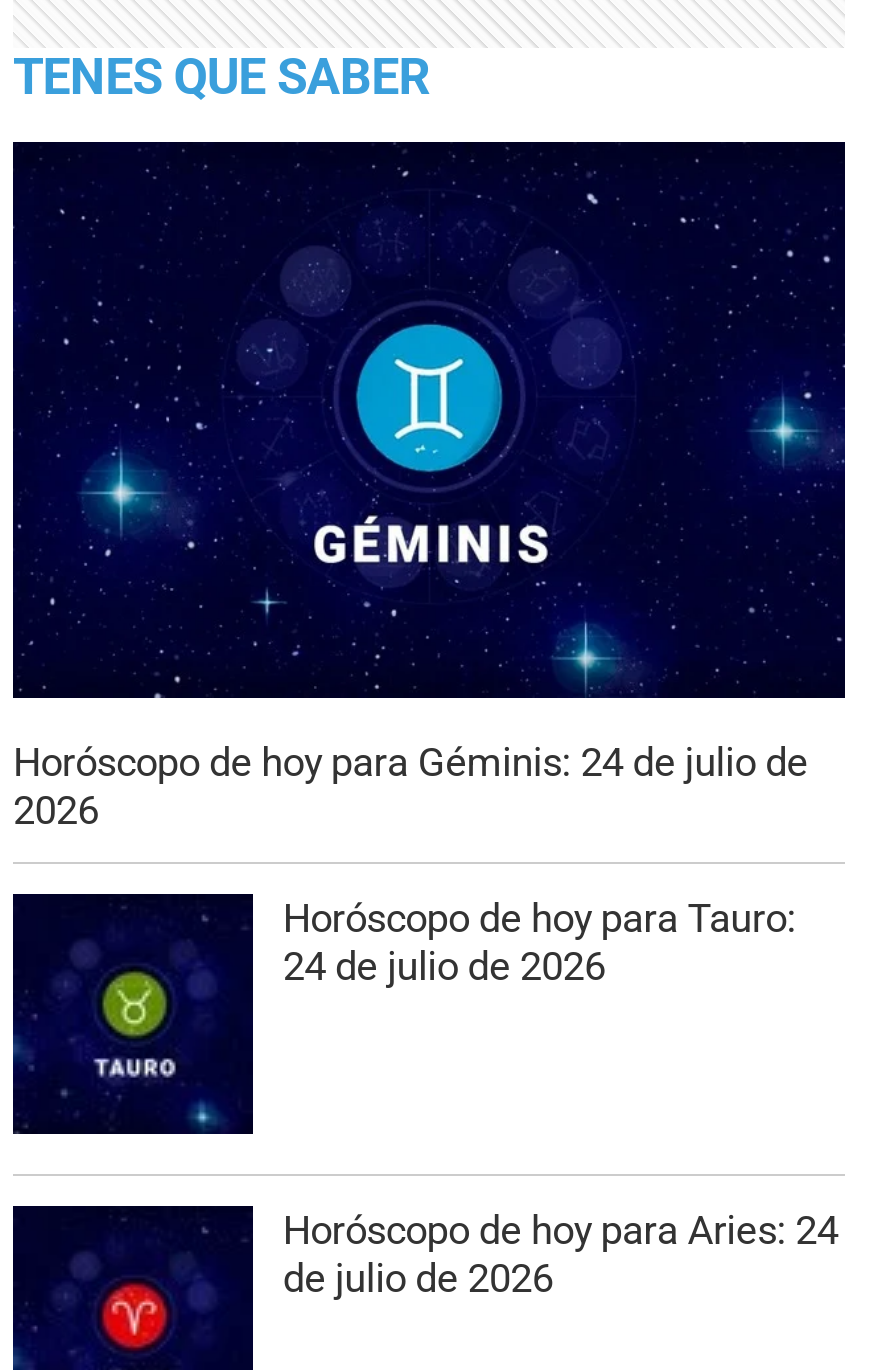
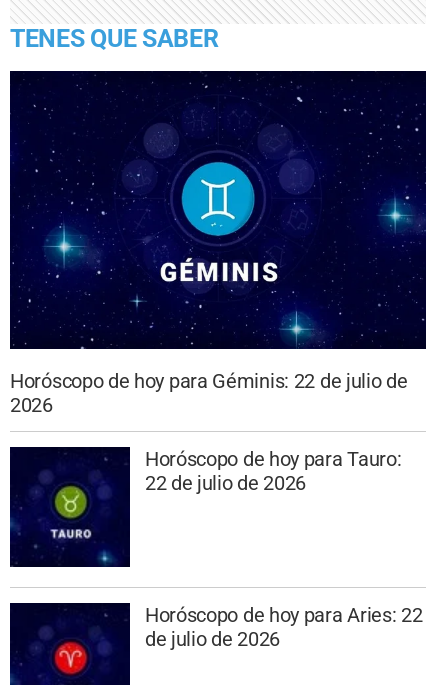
- Horóscopo de hoy para Géminis: 24 de julio de
+ Horóscopo de hoy para Géminis: 22 de julio de

- 24 de julio de 2026
+ 22 de julio de 2026

- Horóscopo de hoy para Aries: 24
+ Horóscopo de hoy para Aries: 22
